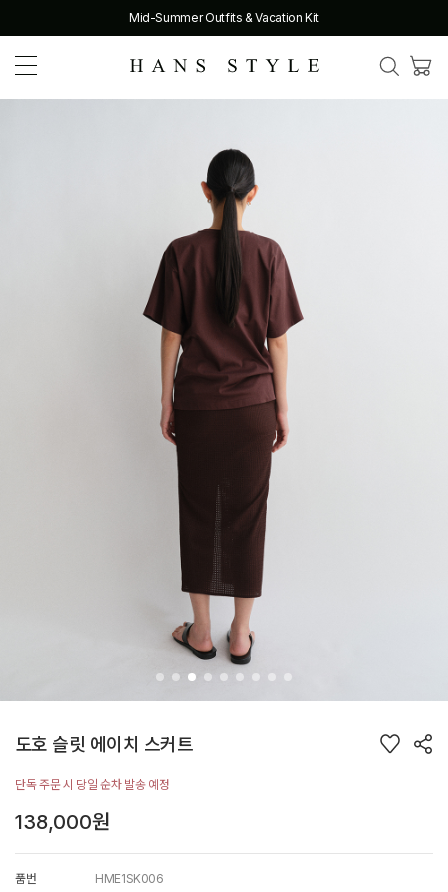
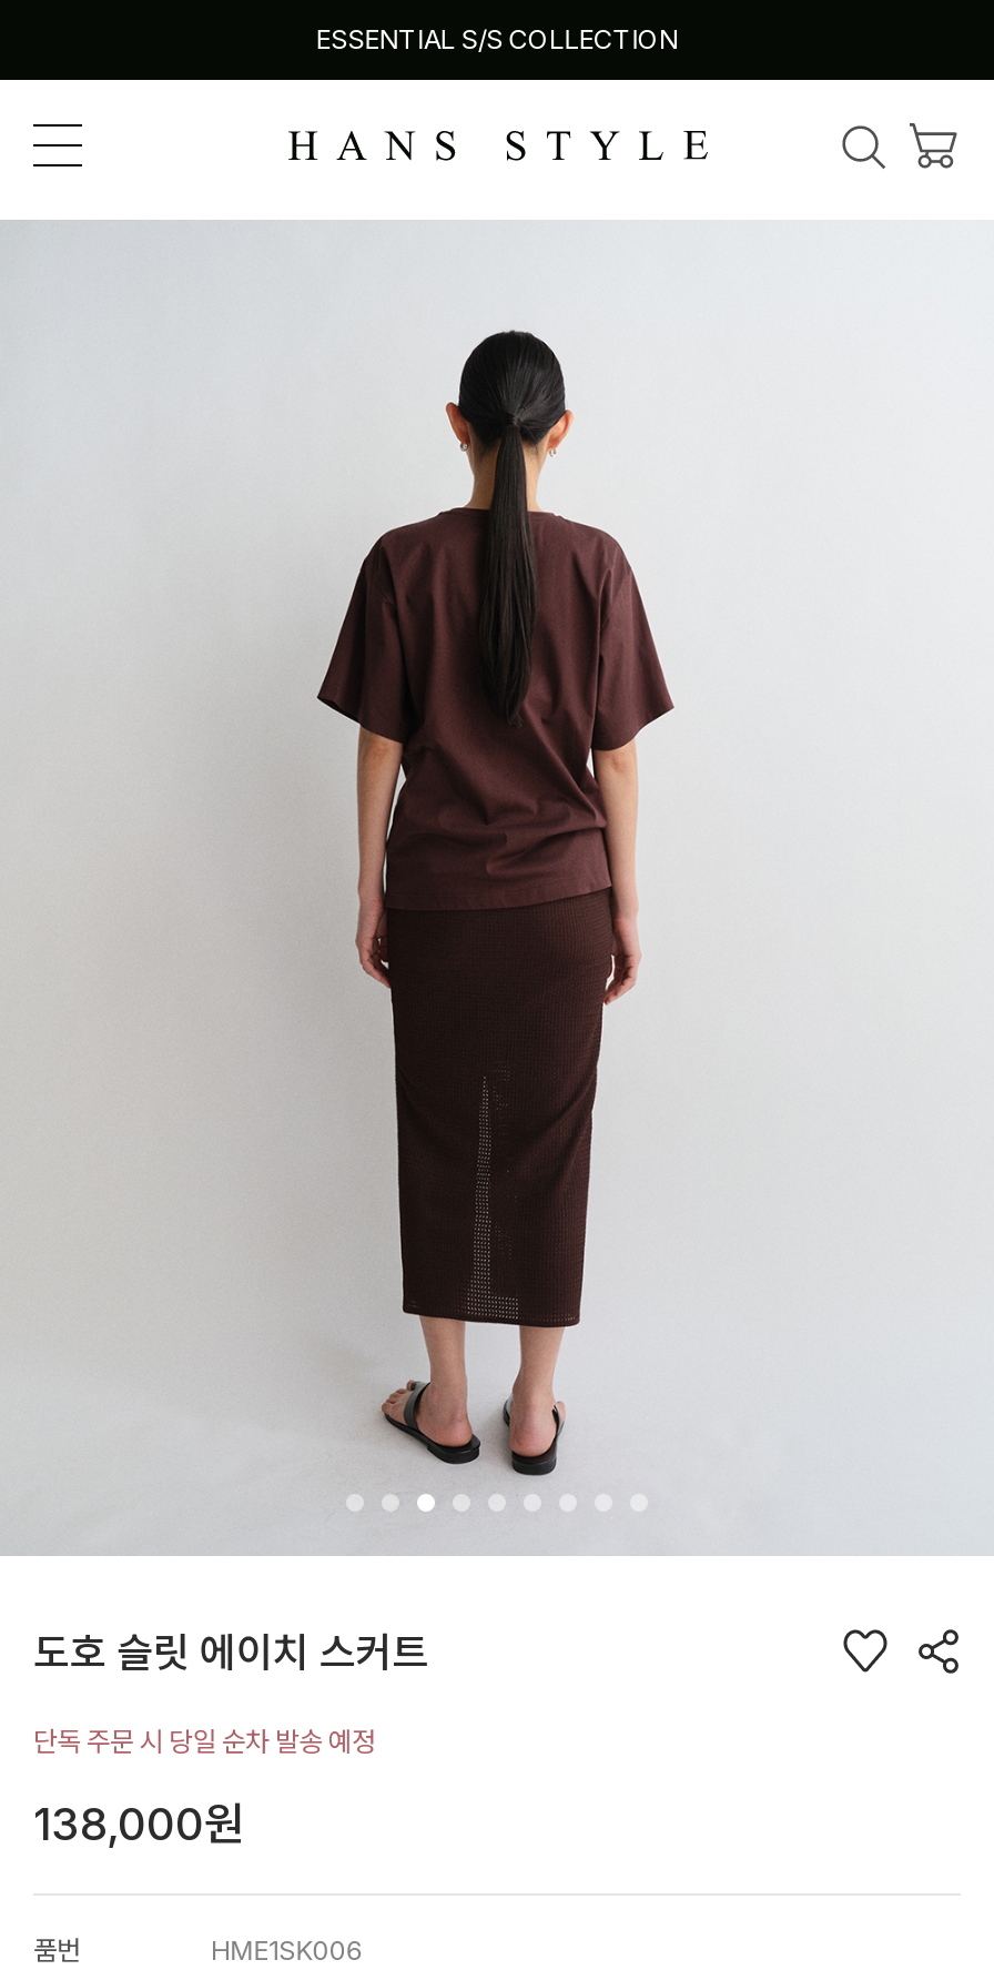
- Mid-Summer Outfits & Vacation Kit
+ ESSENTIAL S/S COLLECTION
